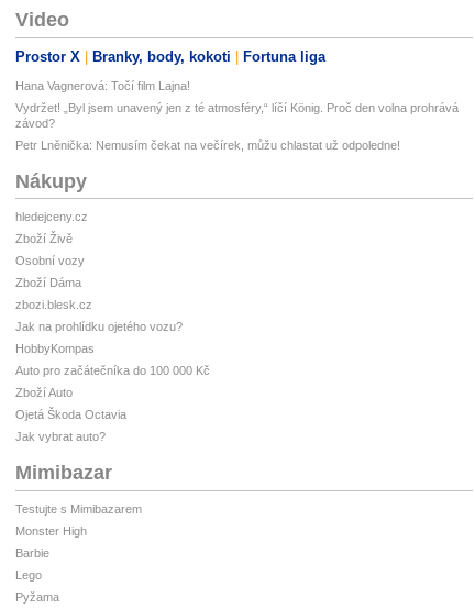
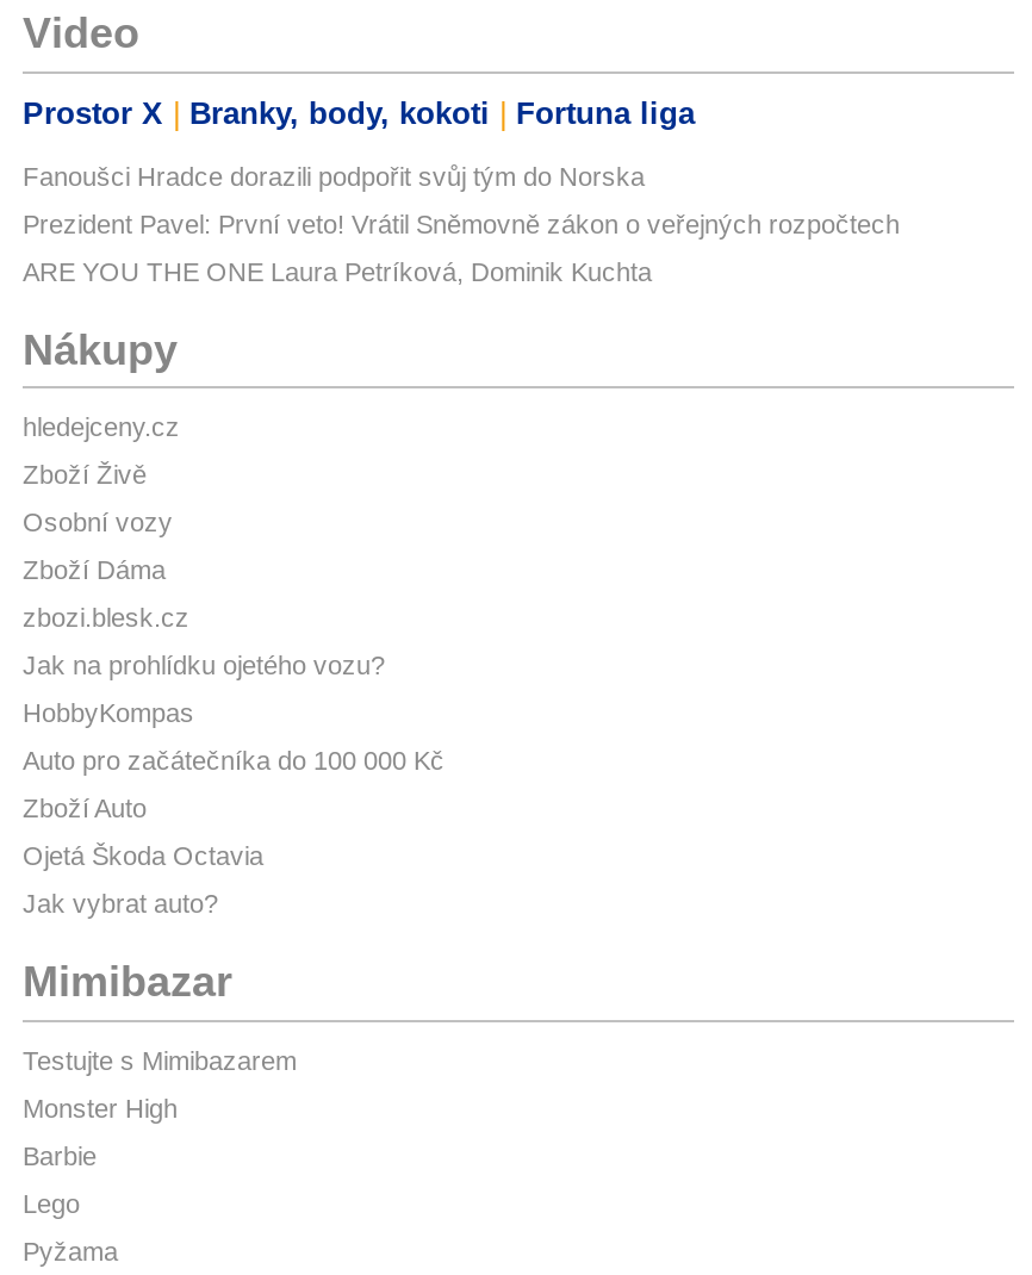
- Hana Vagnerová: Točí film Lajna!
+ Fanoušci Hradce dorazili podpořit svůj tým do Norska

- Vydržet! „Byl jsem unavený jen z té atmosféry,“ líčí König. Proč den volna prohrává
- závod?
+ Prezident Pavel: První veto! Vrátil Sněmovně zákon o veřejných rozpočtech

- Petr Lněnička: Nemusím čekat na večírek, můžu chlastat už odpoledne!
+ ARE YOU THE ONE Laura Petríková, Dominik Kuchta
